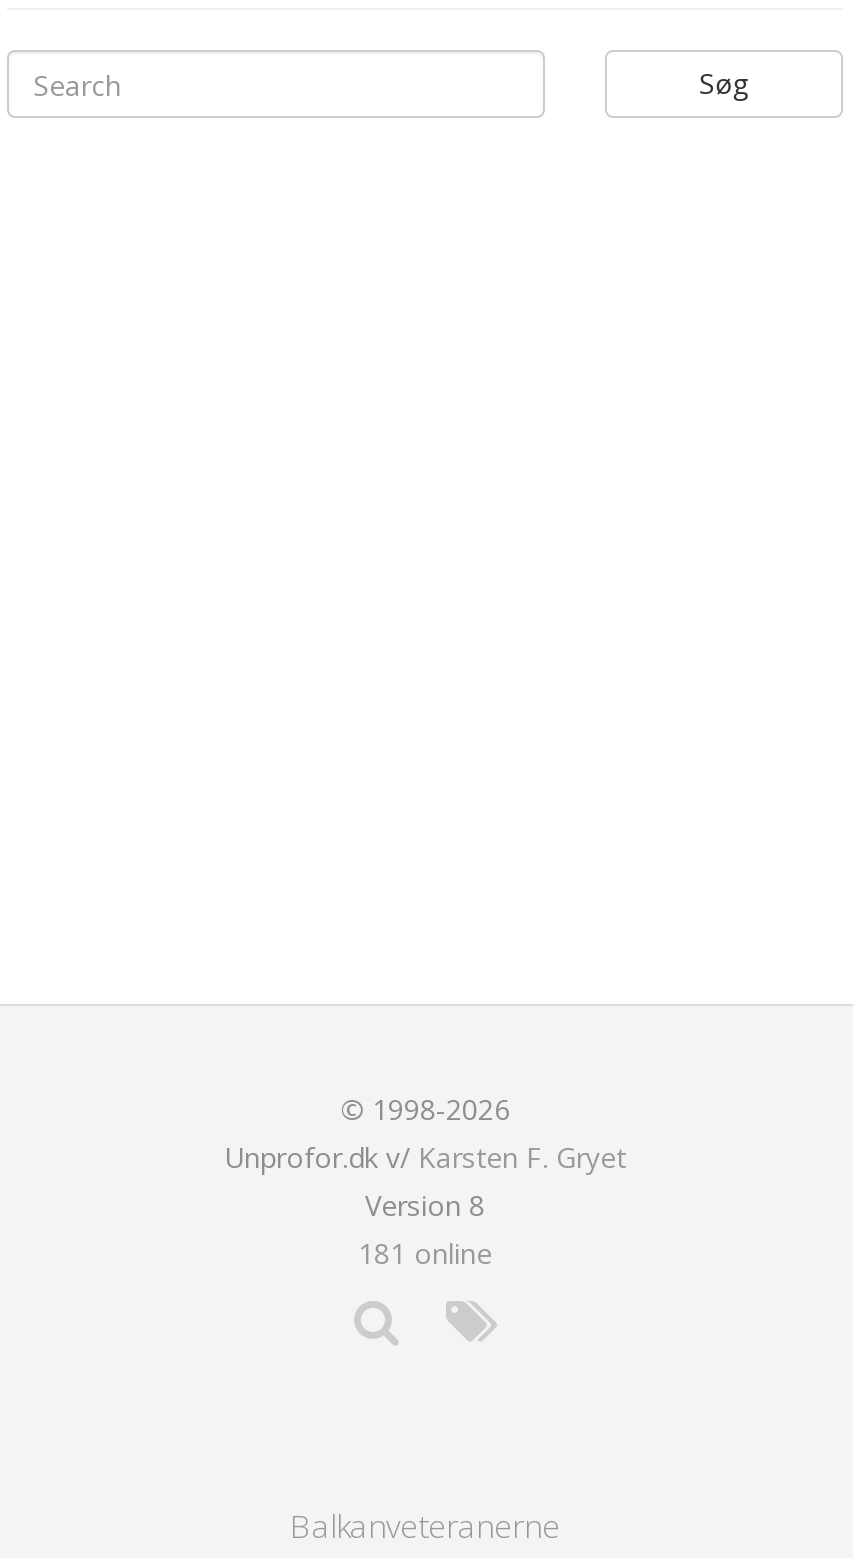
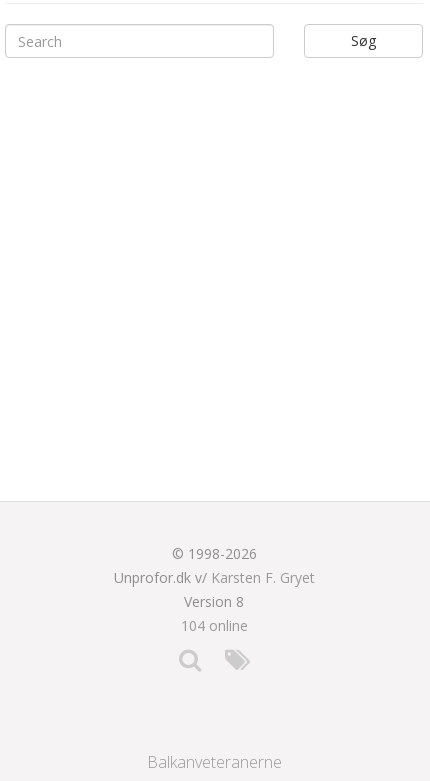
- 181 online
+ 104 online
